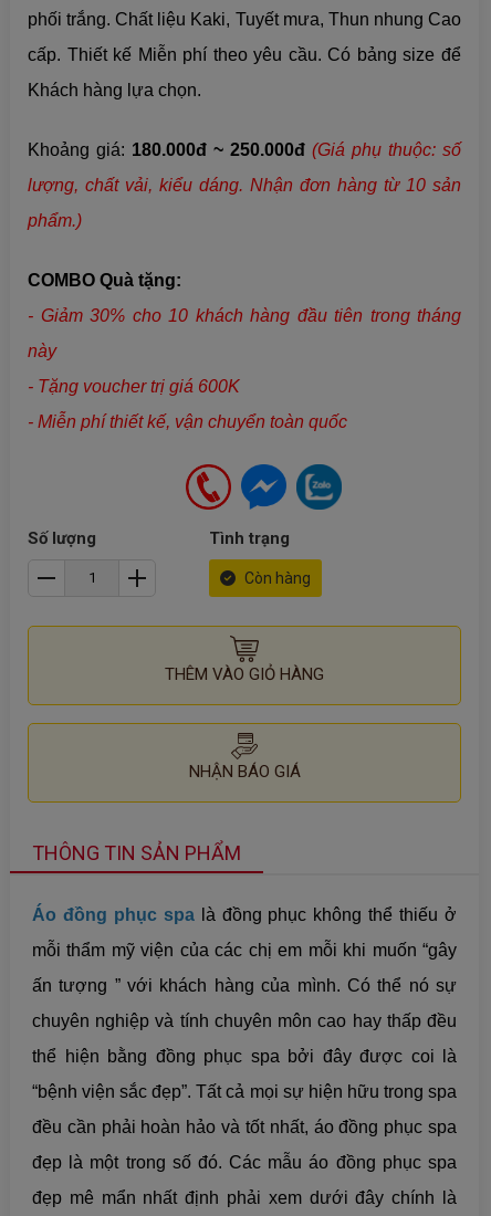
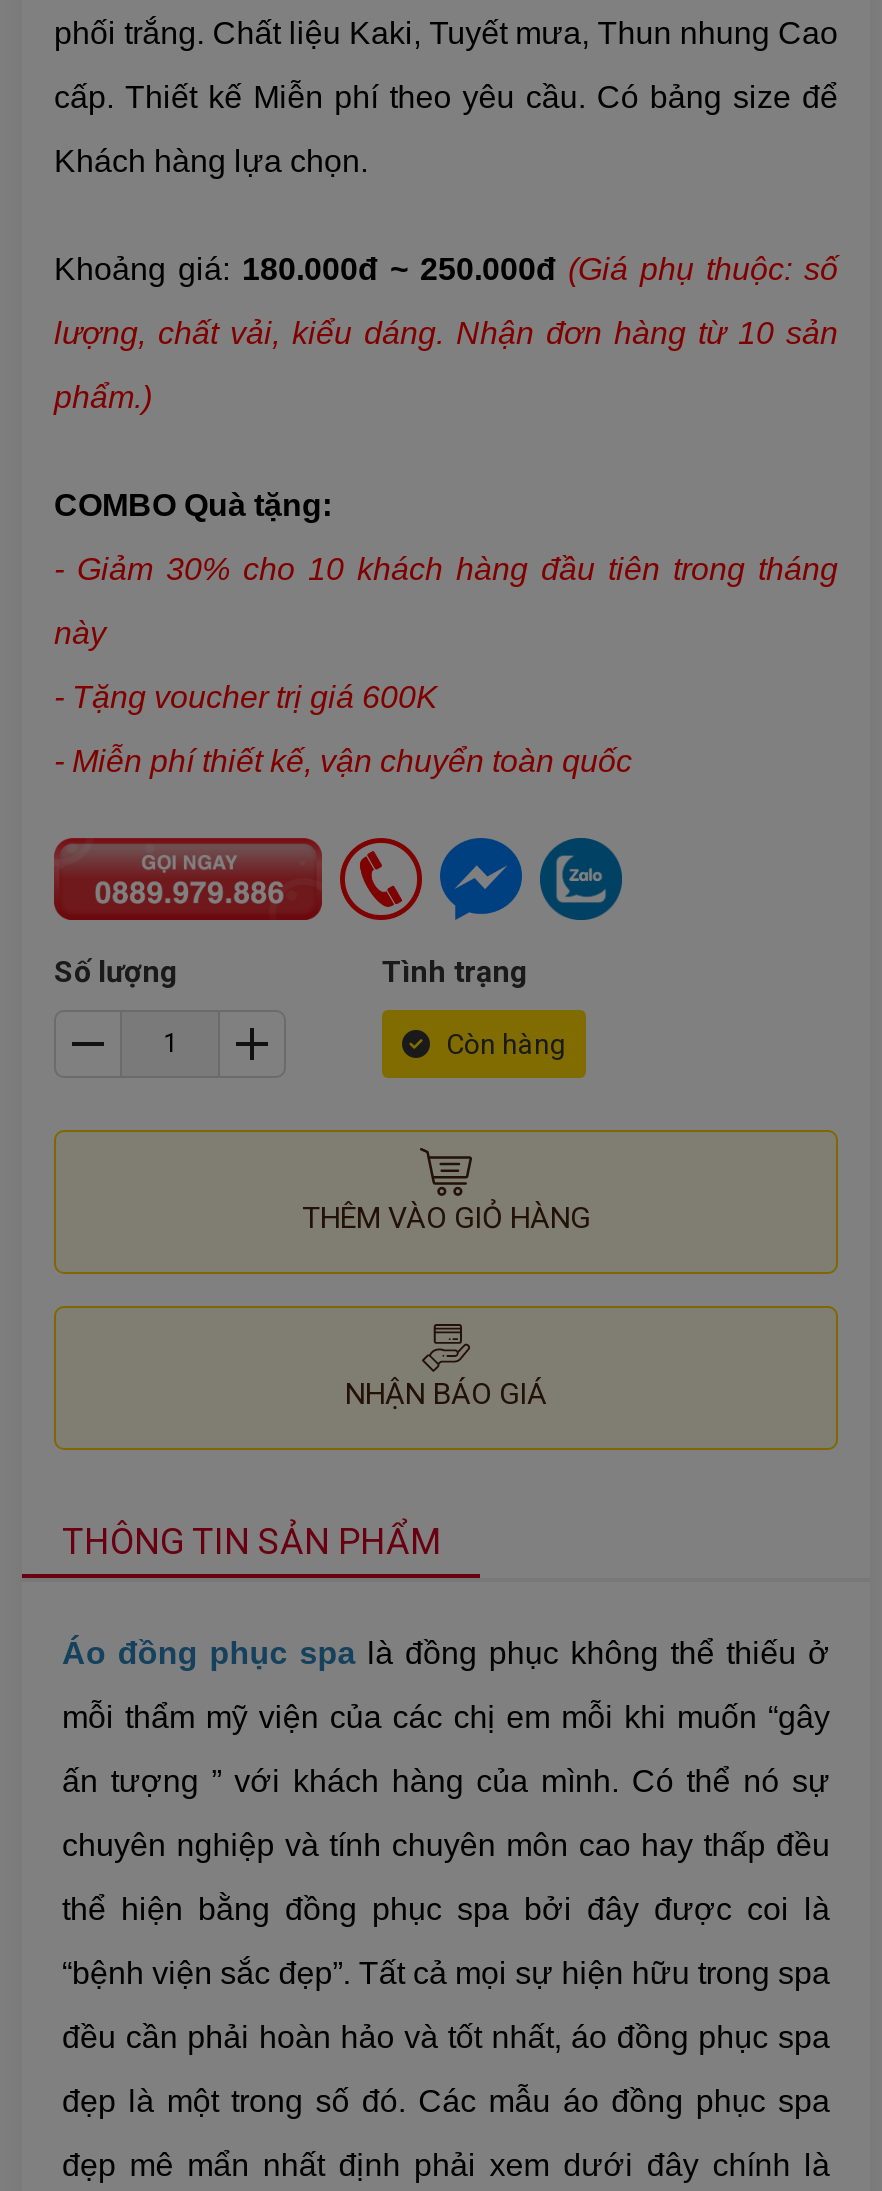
+ [image]
